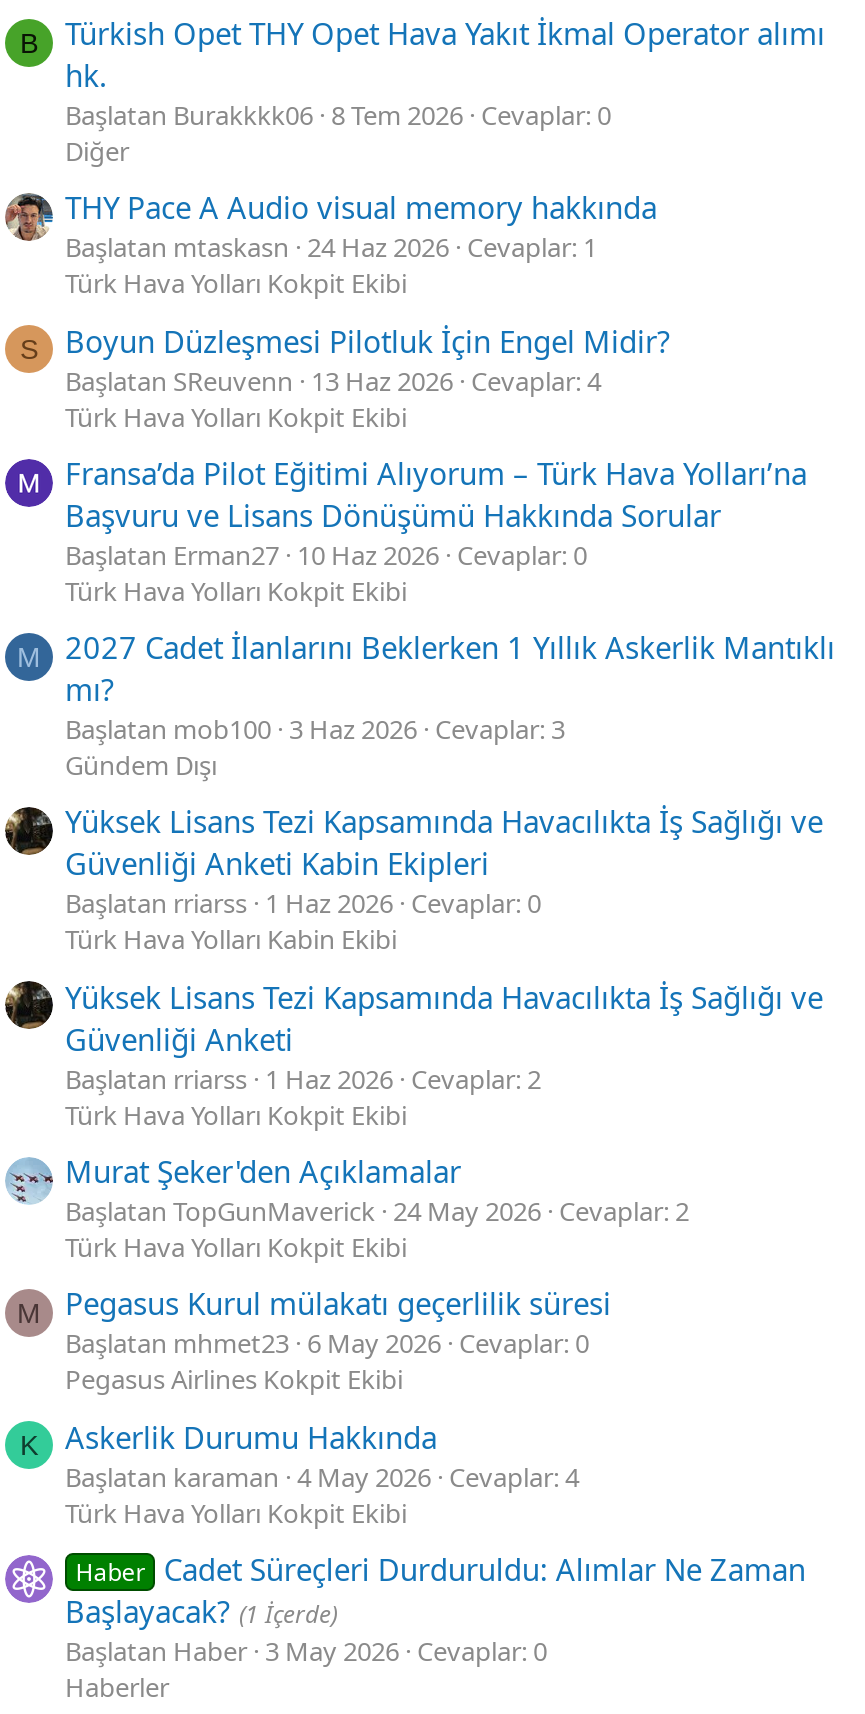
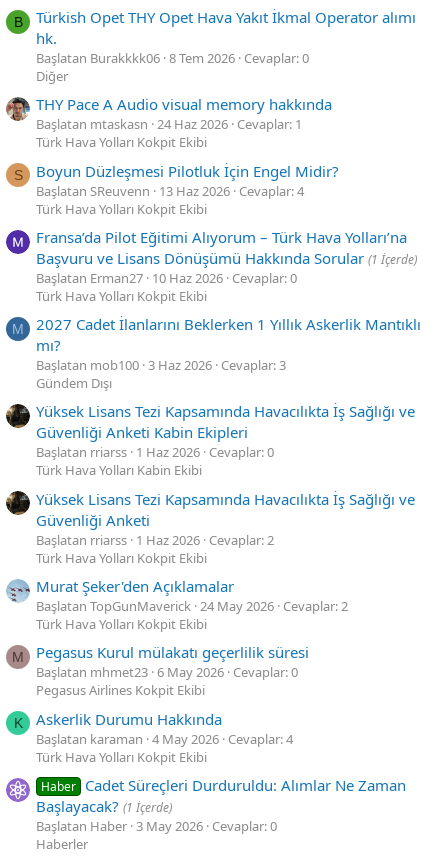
- Başvuru ve Lisans Dönüşümü Hakkında Sorular
+ Başvuru ve Lisans Dönüşümü Hakkında Sorular (1 İçerde)
